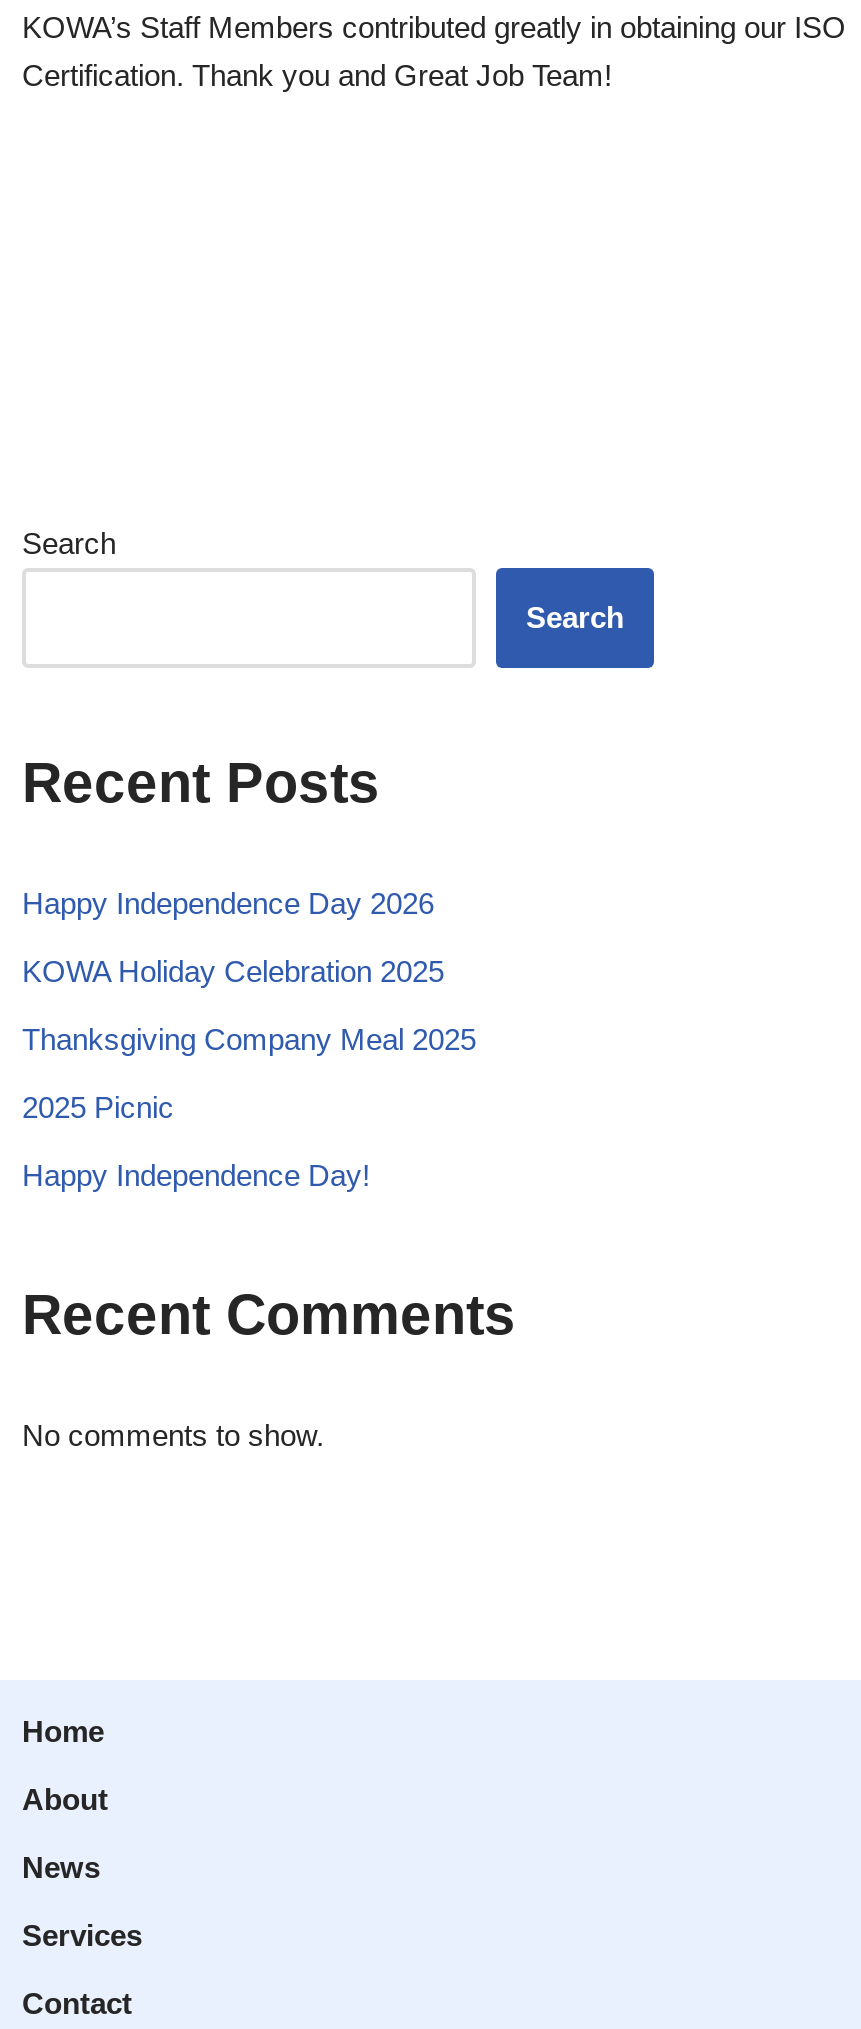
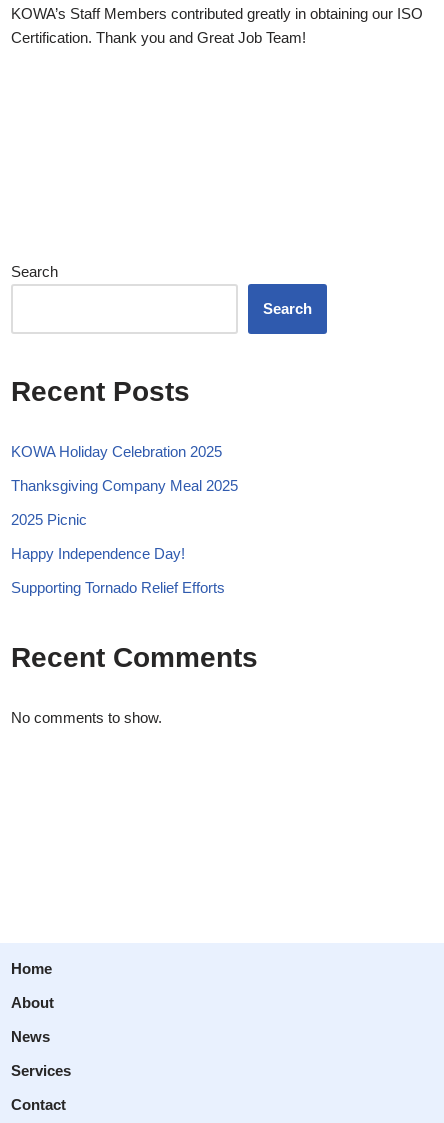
- Happy Independence Day 2026

moved up: KOWA Holiday Celebration 2025 | Thanksgiving Company Meal 2025 | 2025 Picnic | Happy Independence Day!

+ Supporting Tornado Relief Efforts
